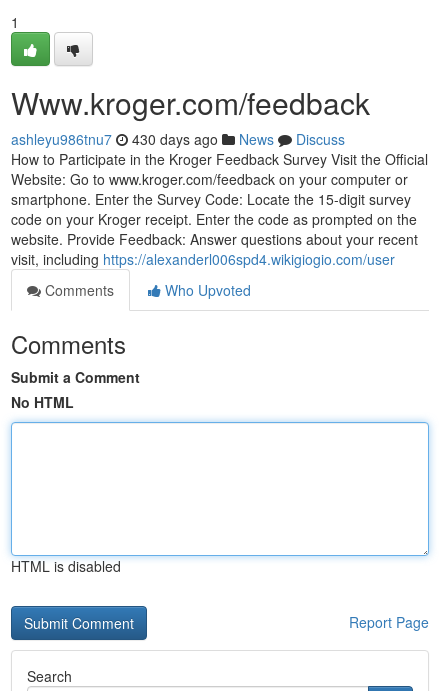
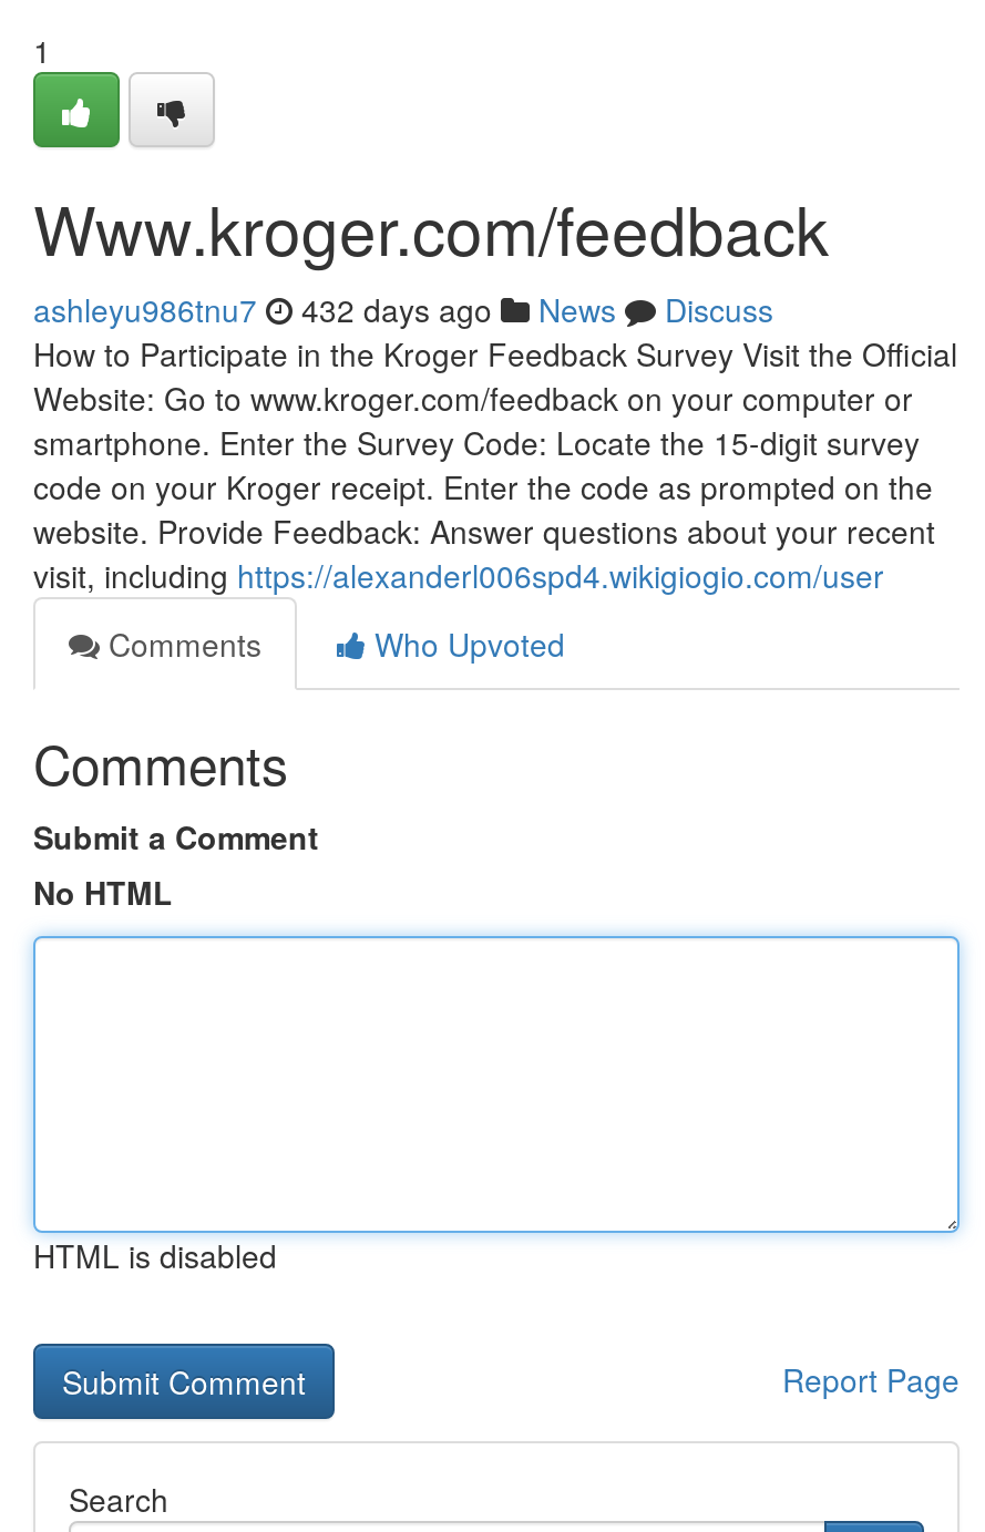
- ashleyu986tnu7 430 days ago News Discuss
+ ashleyu986tnu7 432 days ago News Discuss
